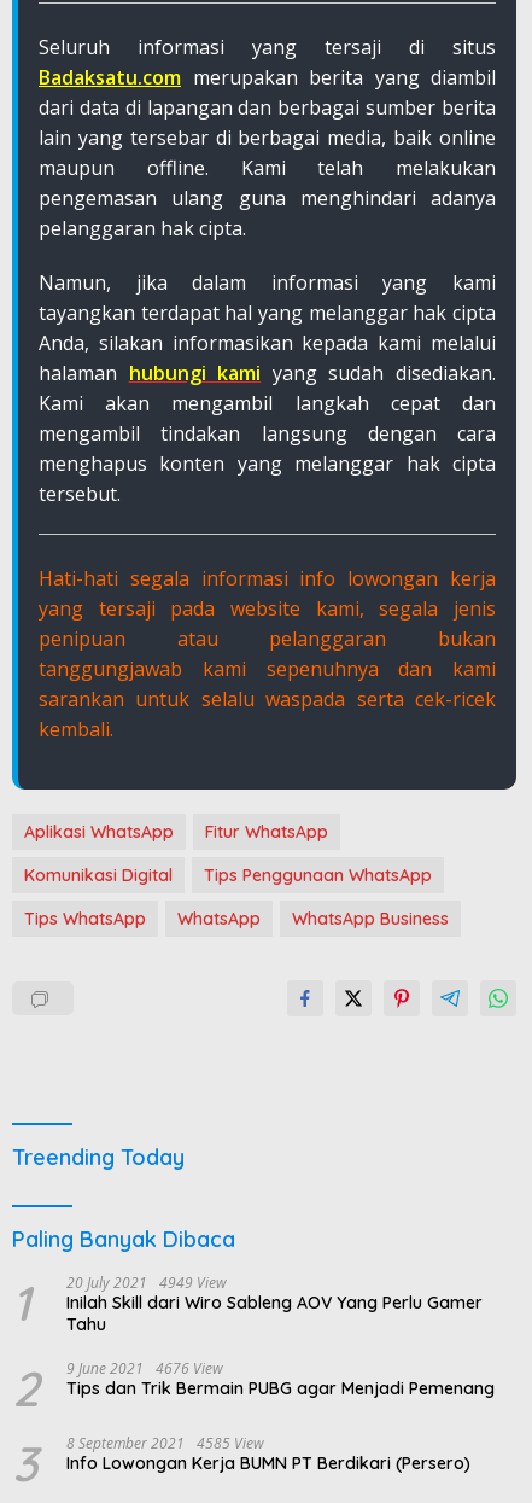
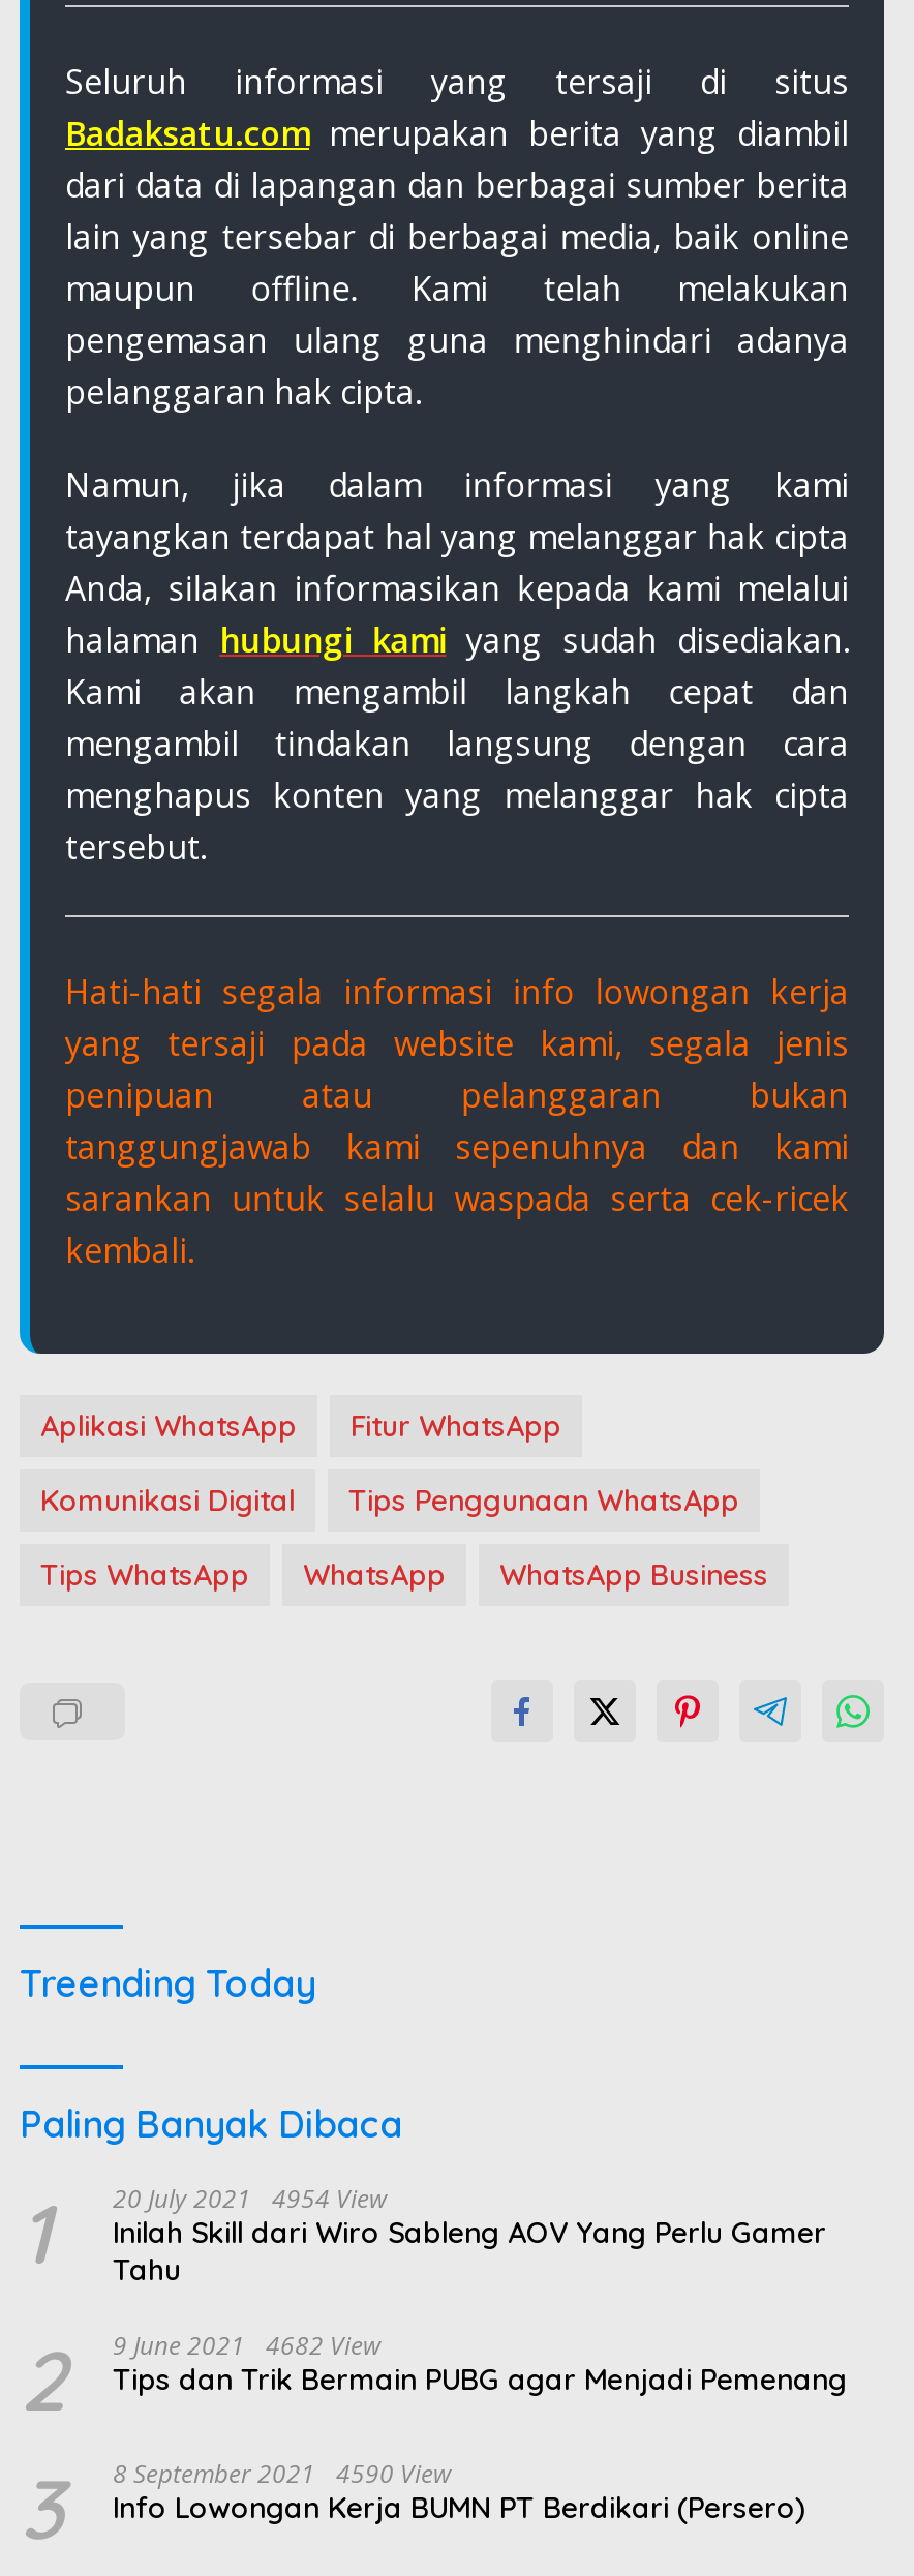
- 1 20 July 2021 4949 View Inilah Skill dari Wiro Sableng AOV Yang Perlu Gamer Tahu
+ 1 20 July 2021 4954 View Inilah Skill dari Wiro Sableng AOV Yang Perlu Gamer Tahu

- 2 9 June 2021 4676 View Tips dan Trik Bermain PUBG agar Menjadi Pemenang
+ 2 9 June 2021 4682 View Tips dan Trik Bermain PUBG agar Menjadi Pemenang

- 8 September 2021 4585 View
+ 8 September 2021 4590 View
